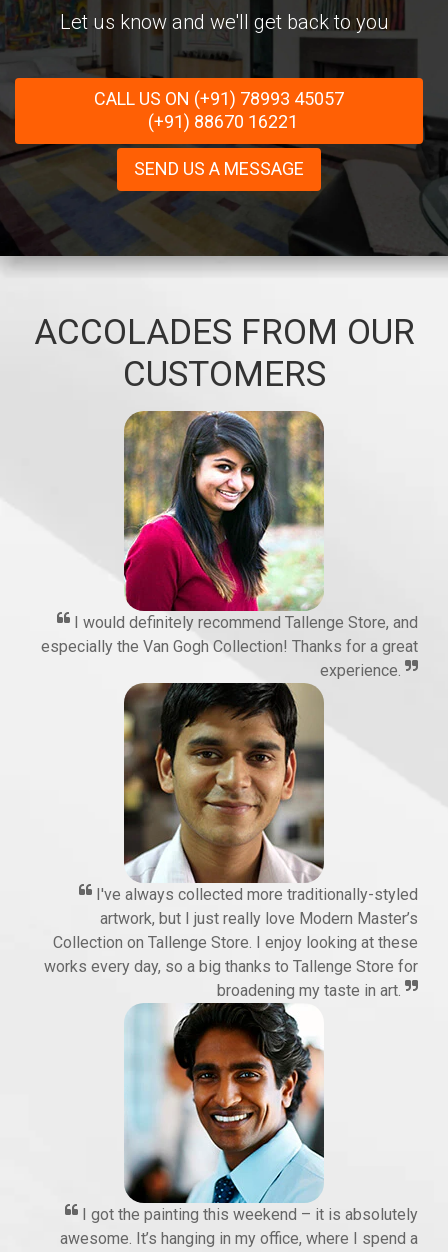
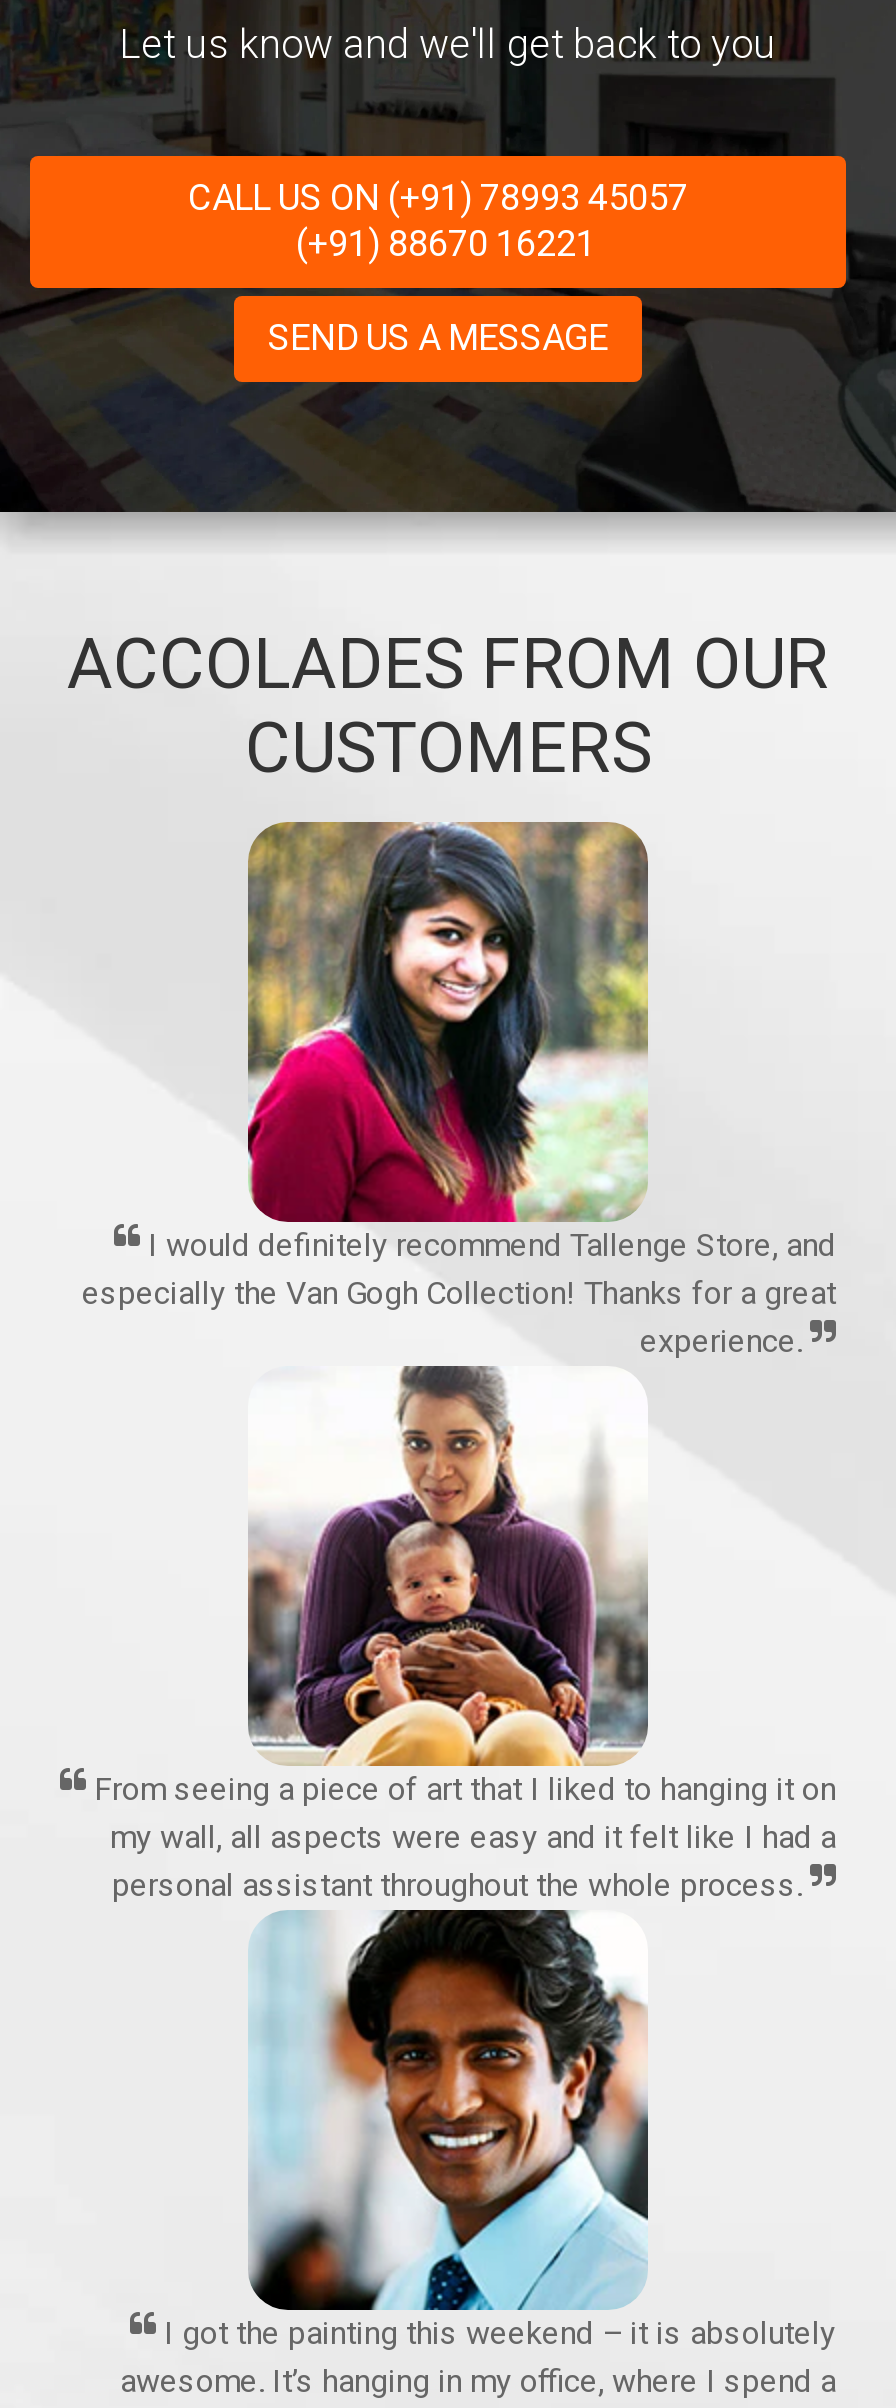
- [image]
+ [image]

- I've always collected more traditionally-styled
- artwork, but I just really love Modern Master’s
- Collection on Tallenge Store. I enjoy looking at these
- works every day, so a big thanks to Tallenge Store for
- broadening my taste in art.
+ From seeing a piece of art that I liked to hanging it on
+ my wall, all aspects were easy and it felt like I had a
+ personal assistant throughout the whole process.
